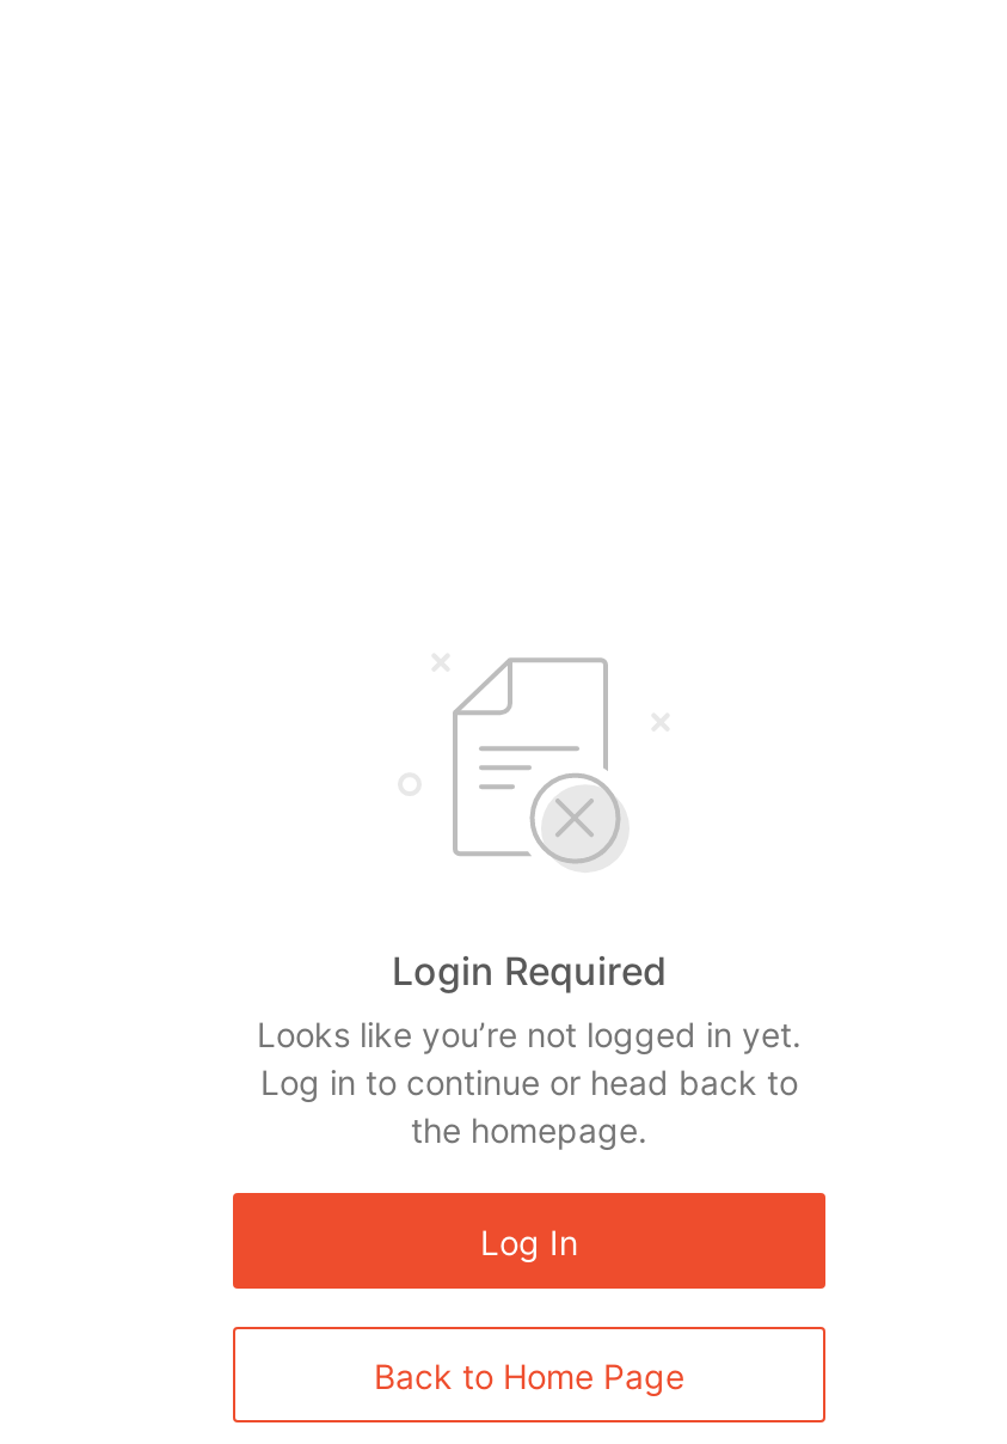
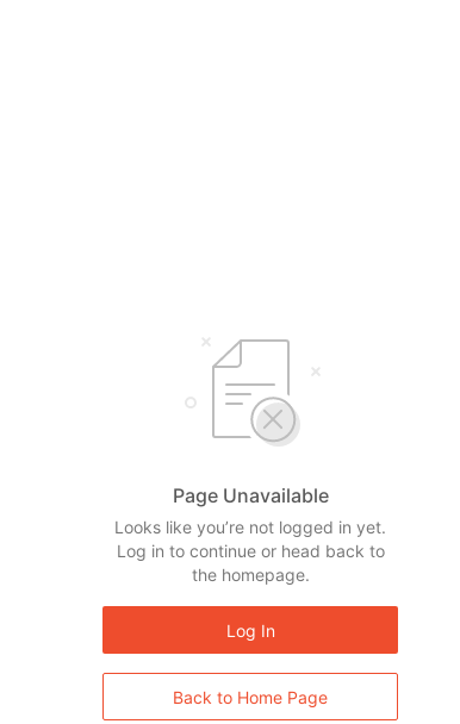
- Login Required
+ Page Unavailable
